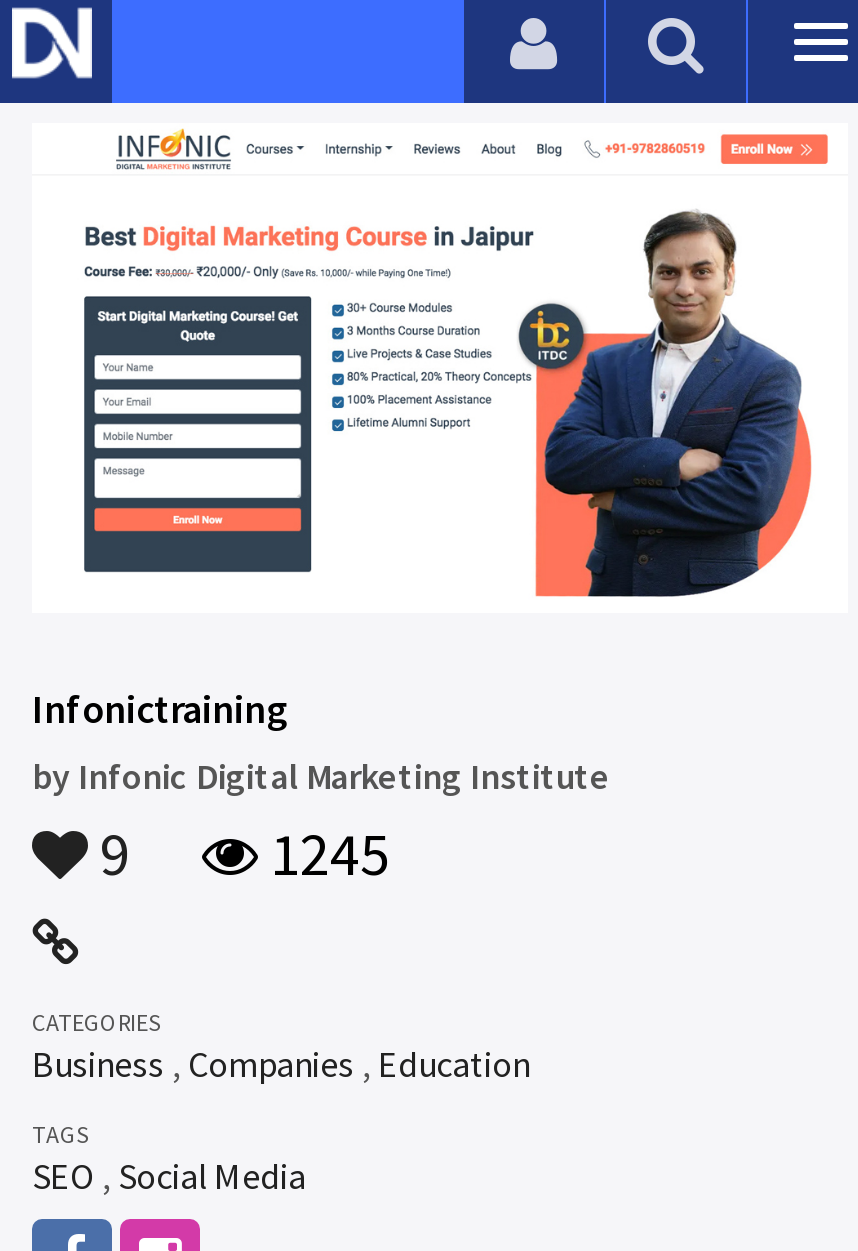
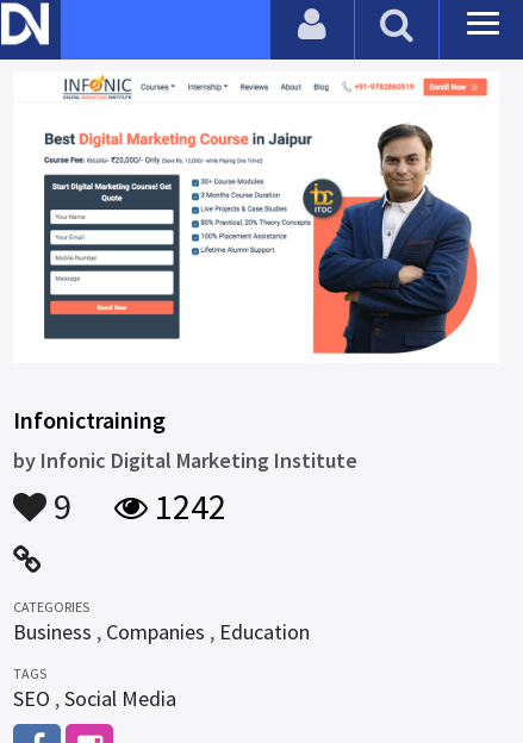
- 9 1245
+ 9 1242
